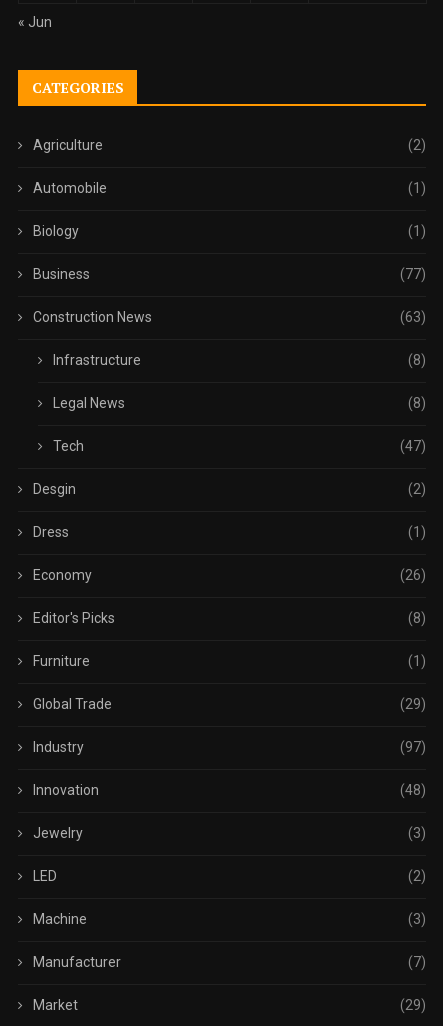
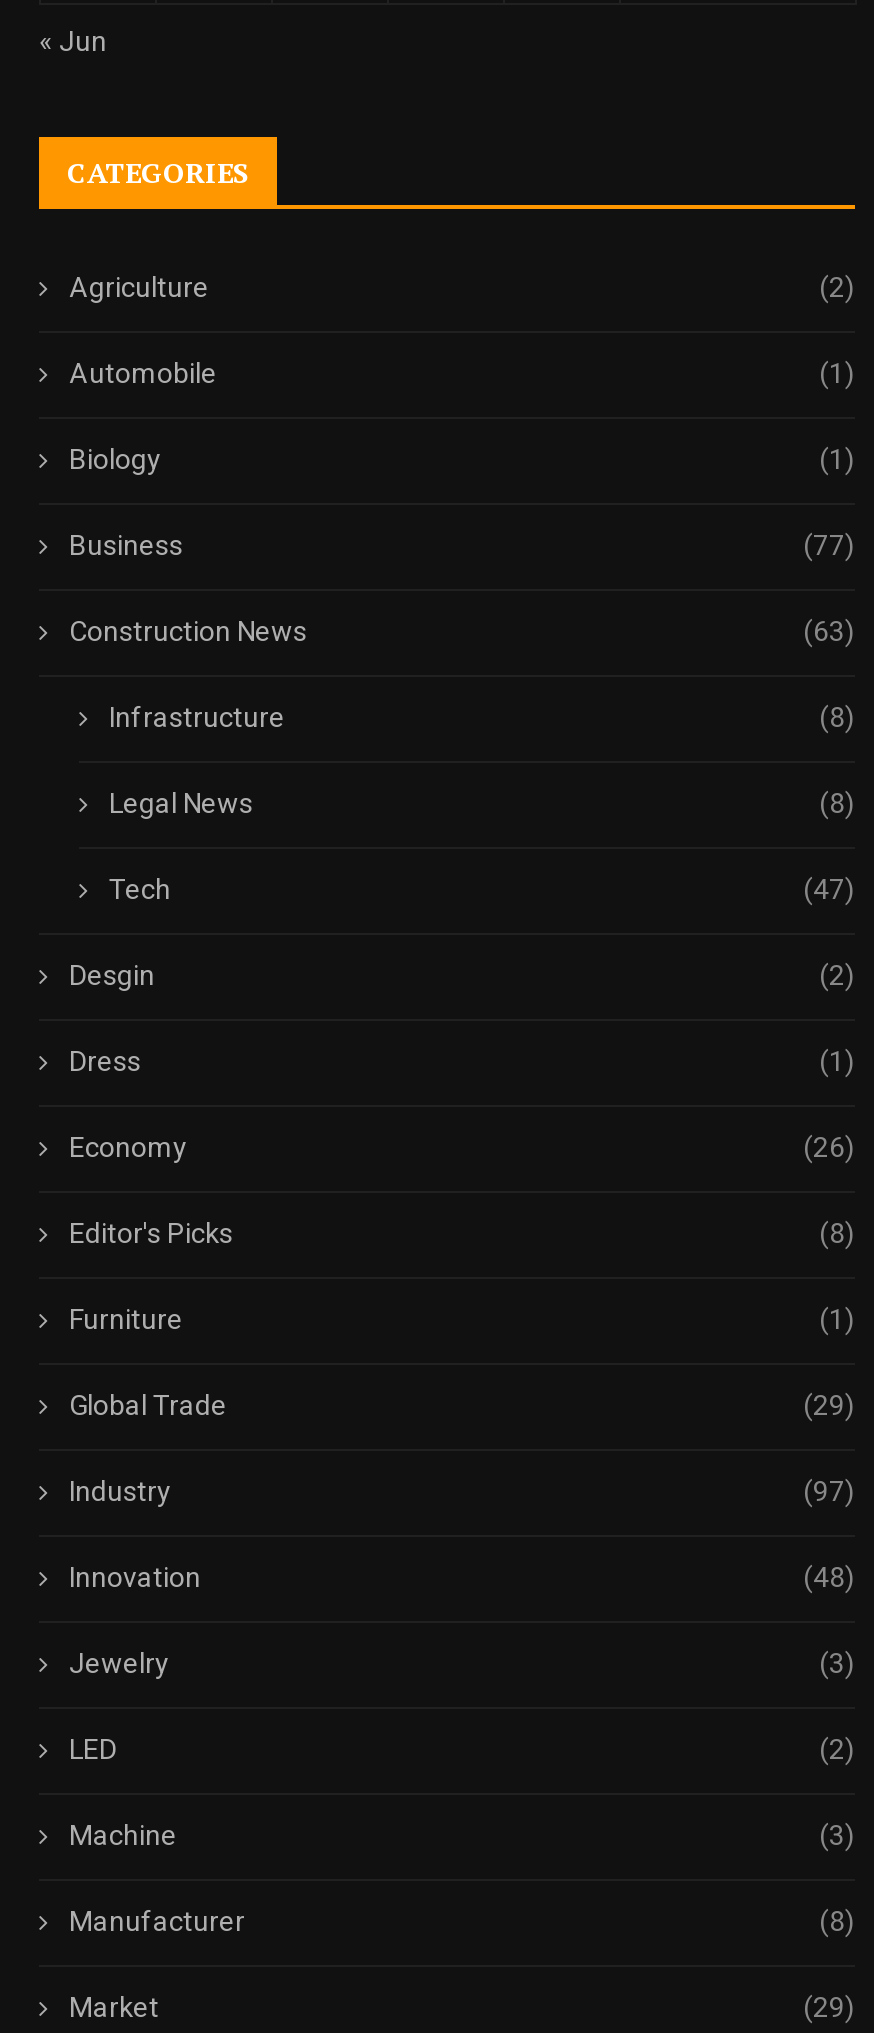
- (7)
+ (8)
